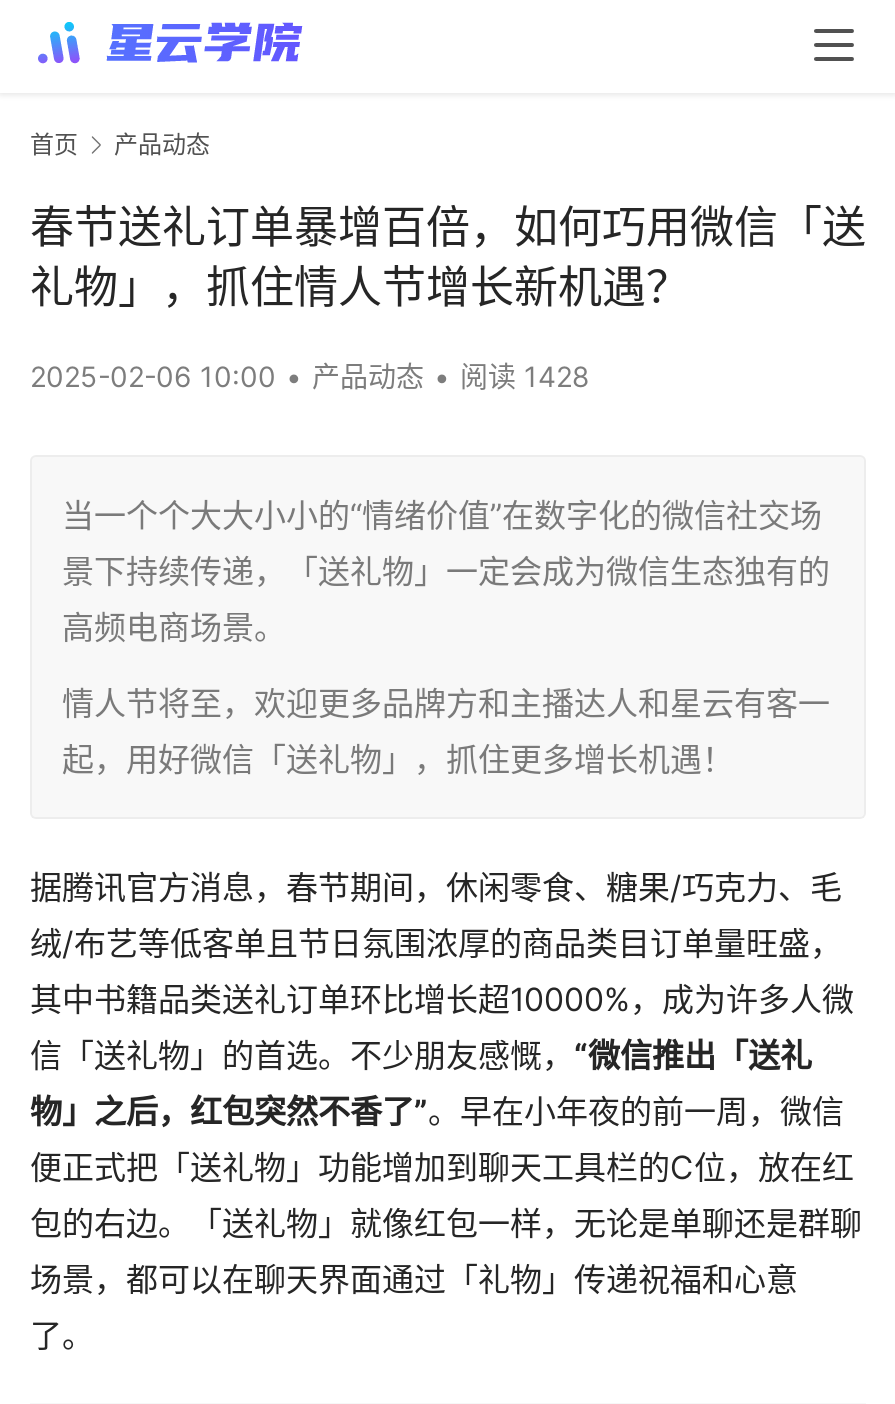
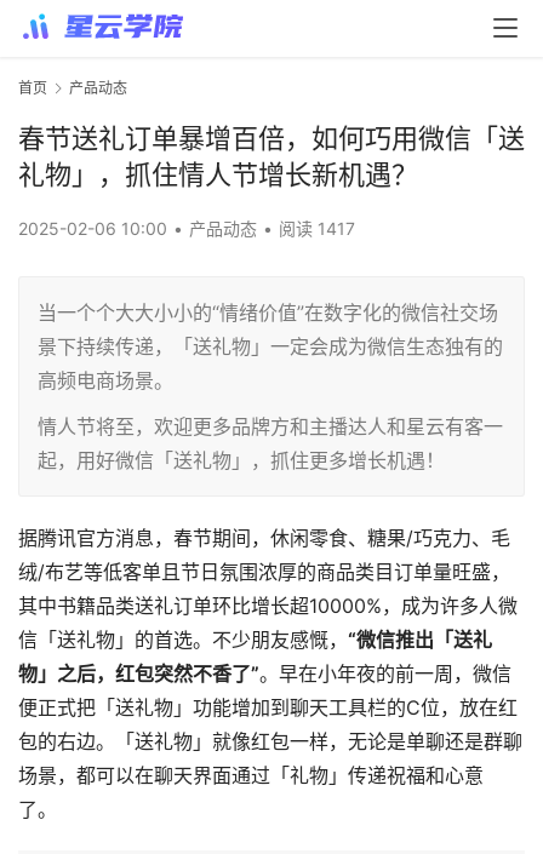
- 2025-02-06 10:00 • 产品动态 • 阅读 1428
+ 2025-02-06 10:00 • 产品动态 • 阅读 1417
